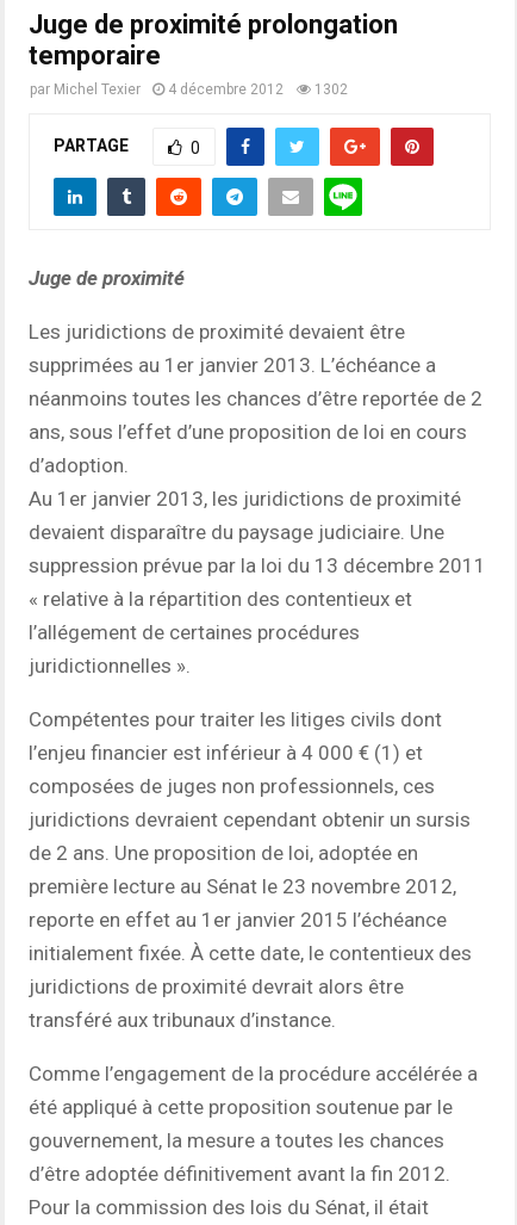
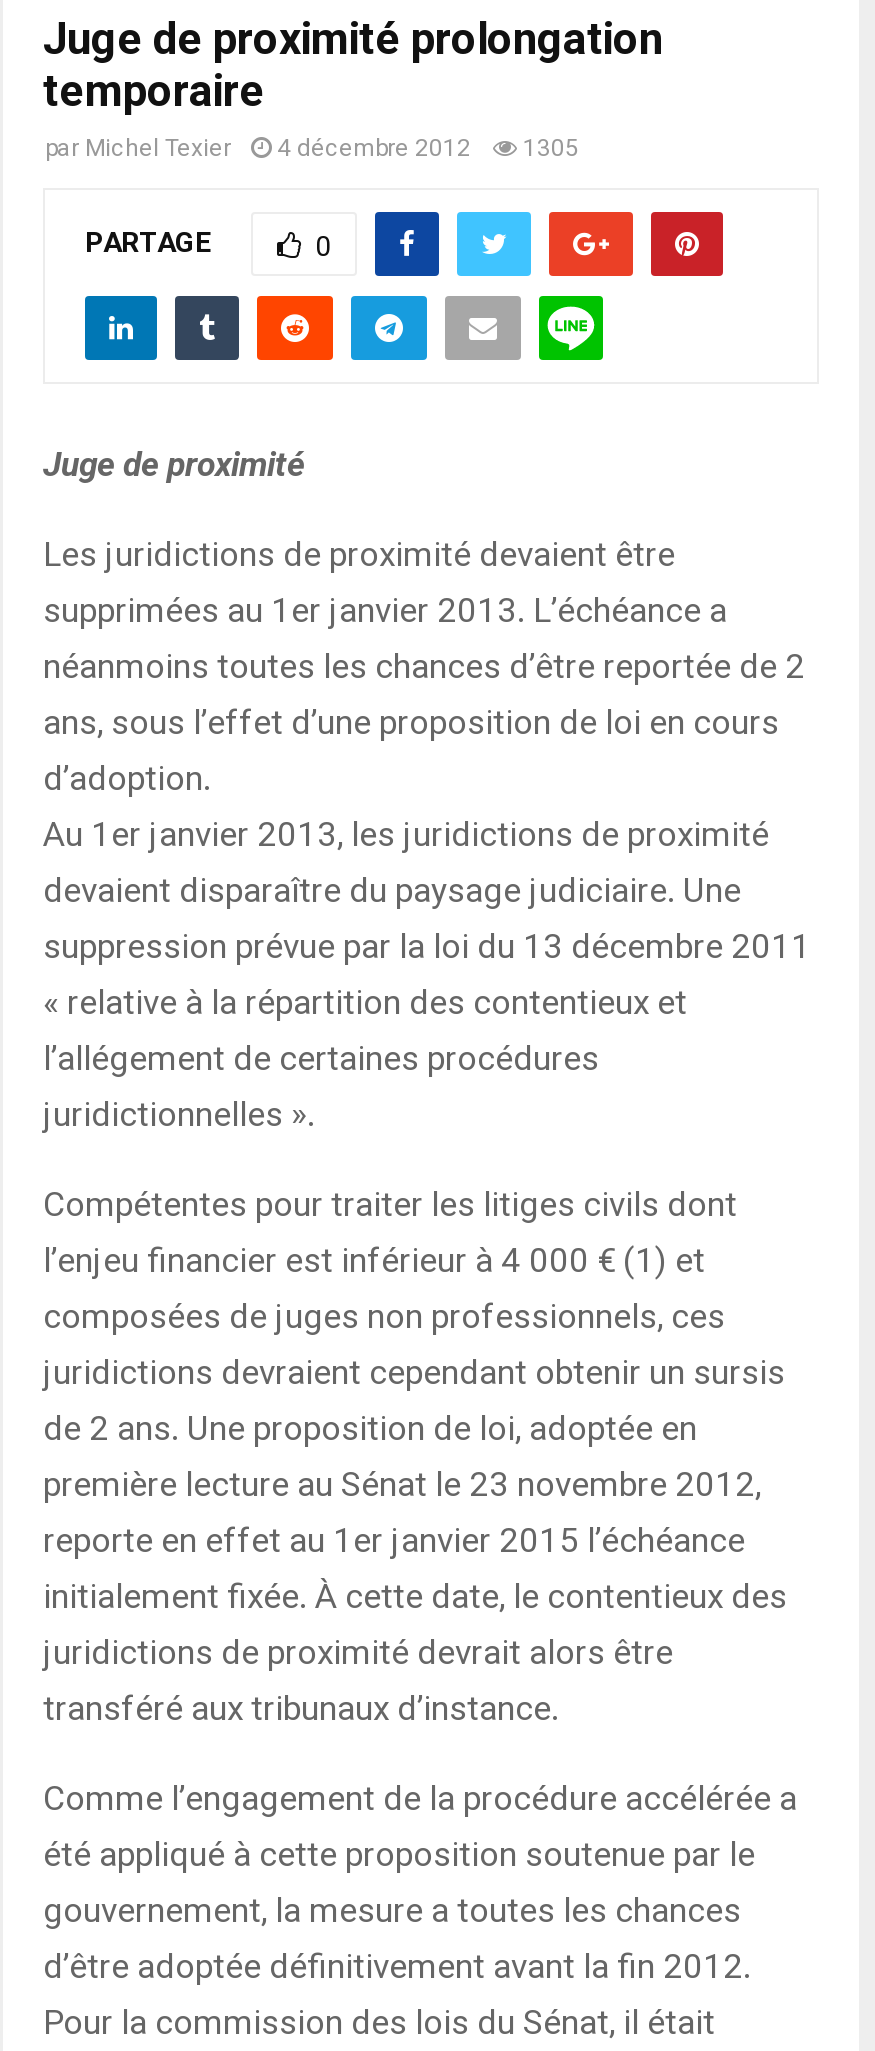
- par Michel Texier 4 décembre 2012 1302
+ par Michel Texier 4 décembre 2012 1305
